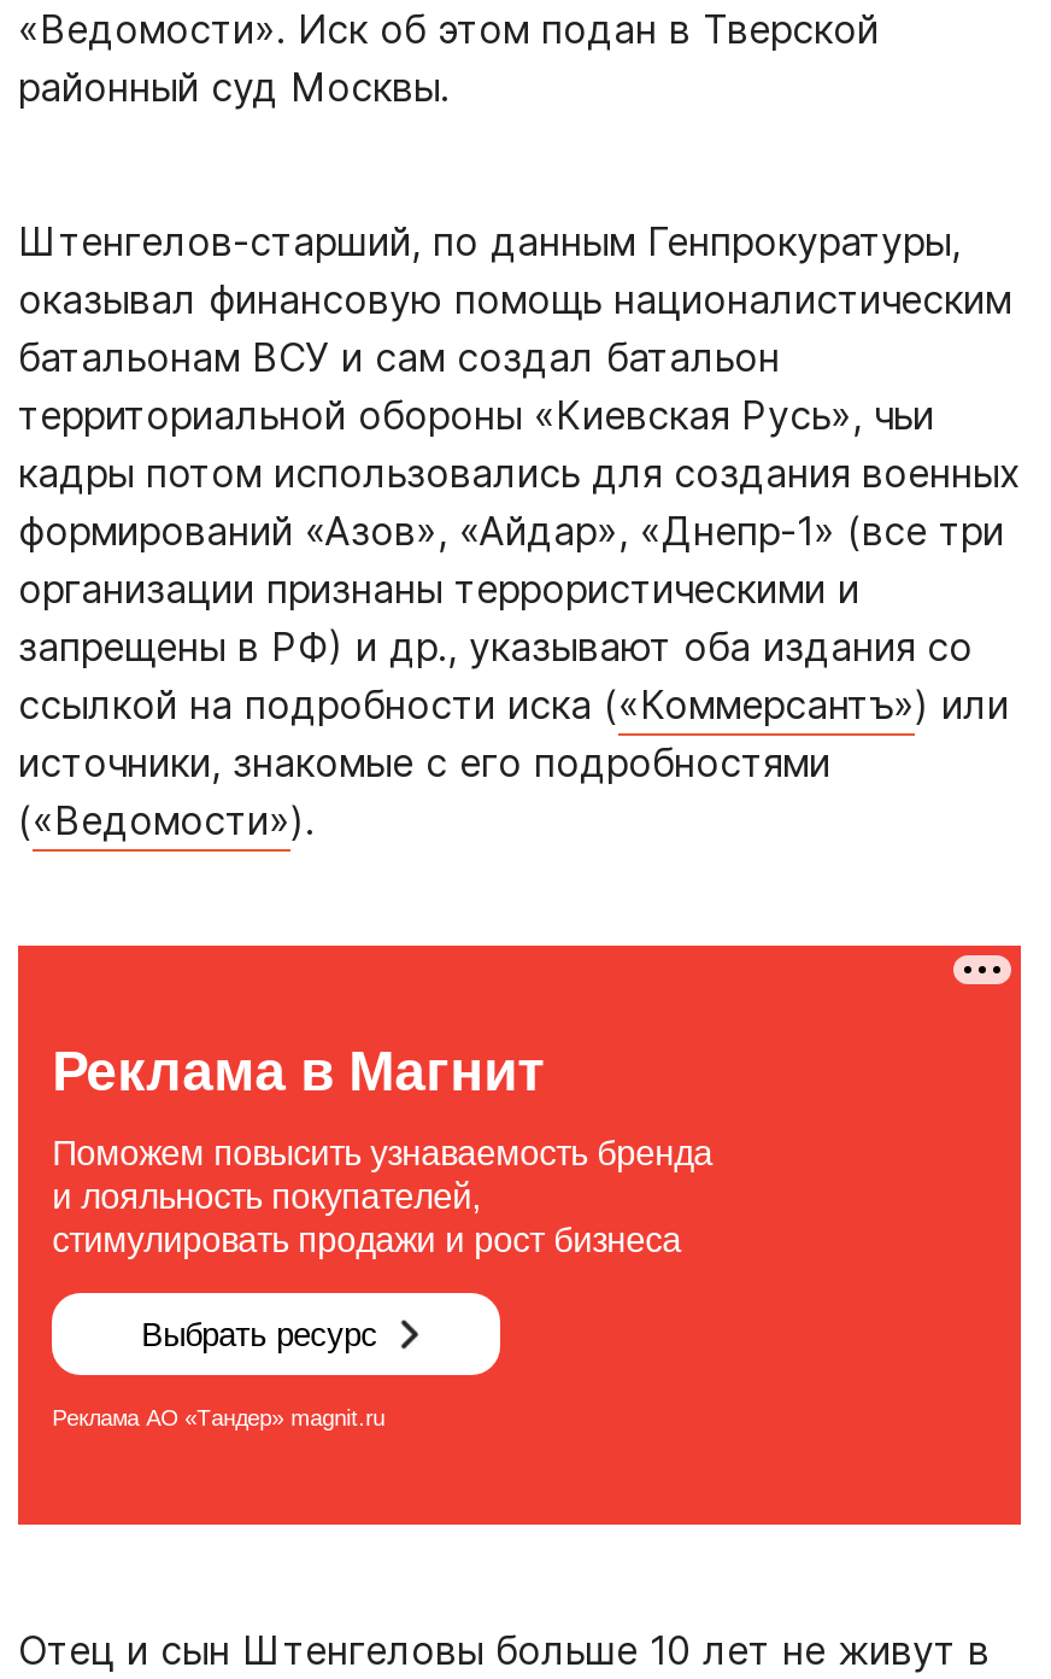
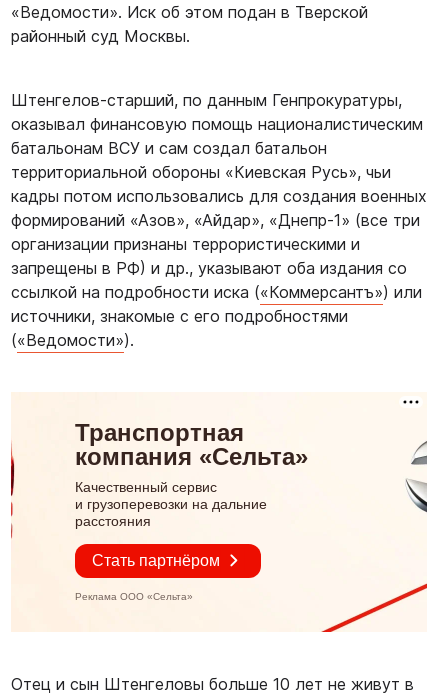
- [image]
+ [image]
